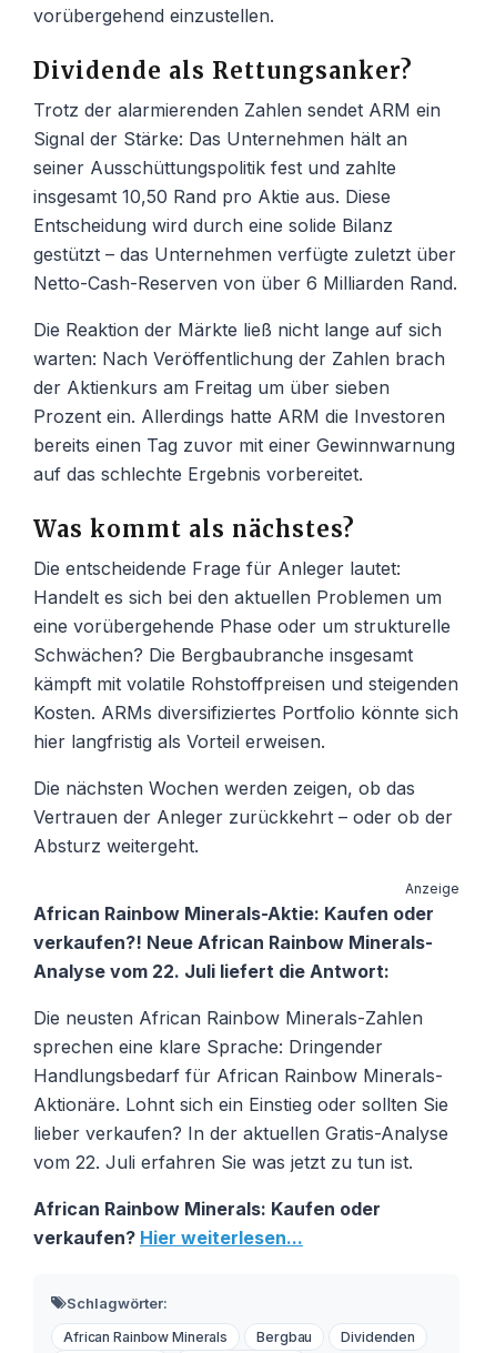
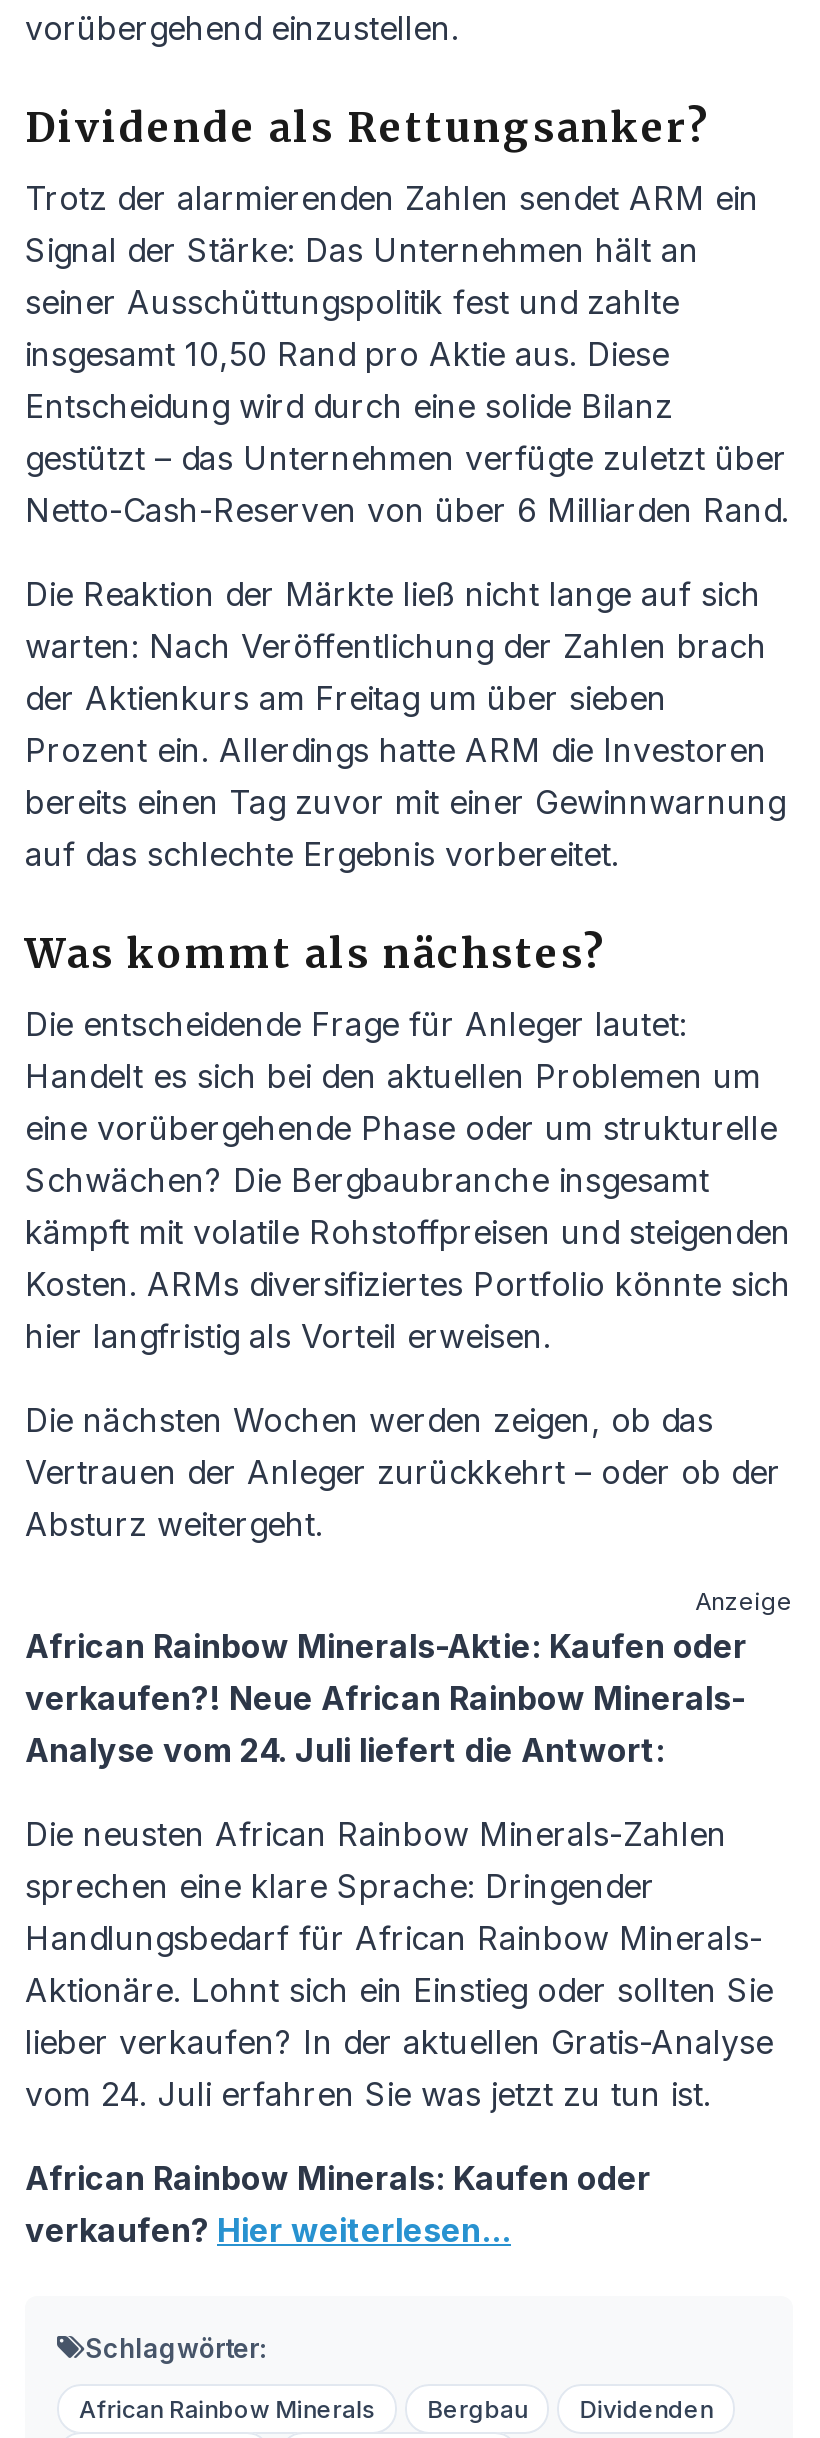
- Analyse vom 22. Juli liefert die Antwort:
+ Analyse vom 24. Juli liefert die Antwort:

- vom 22. Juli erfahren Sie was jetzt zu tun ist.
+ vom 24. Juli erfahren Sie was jetzt zu tun ist.
